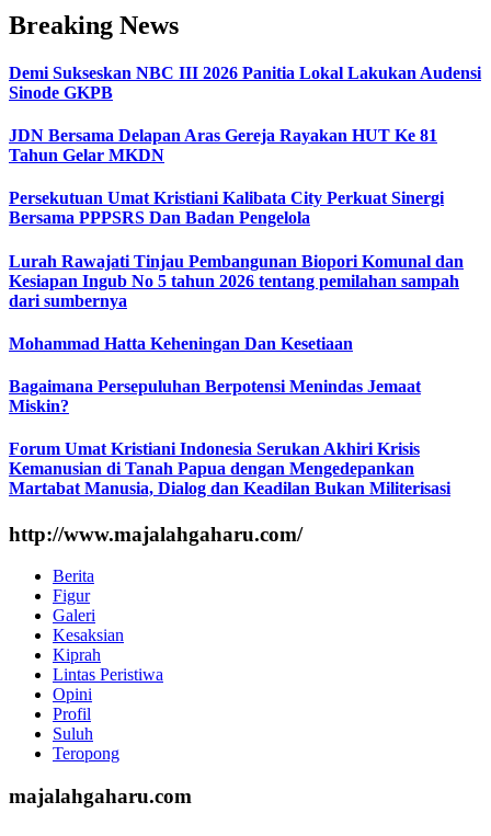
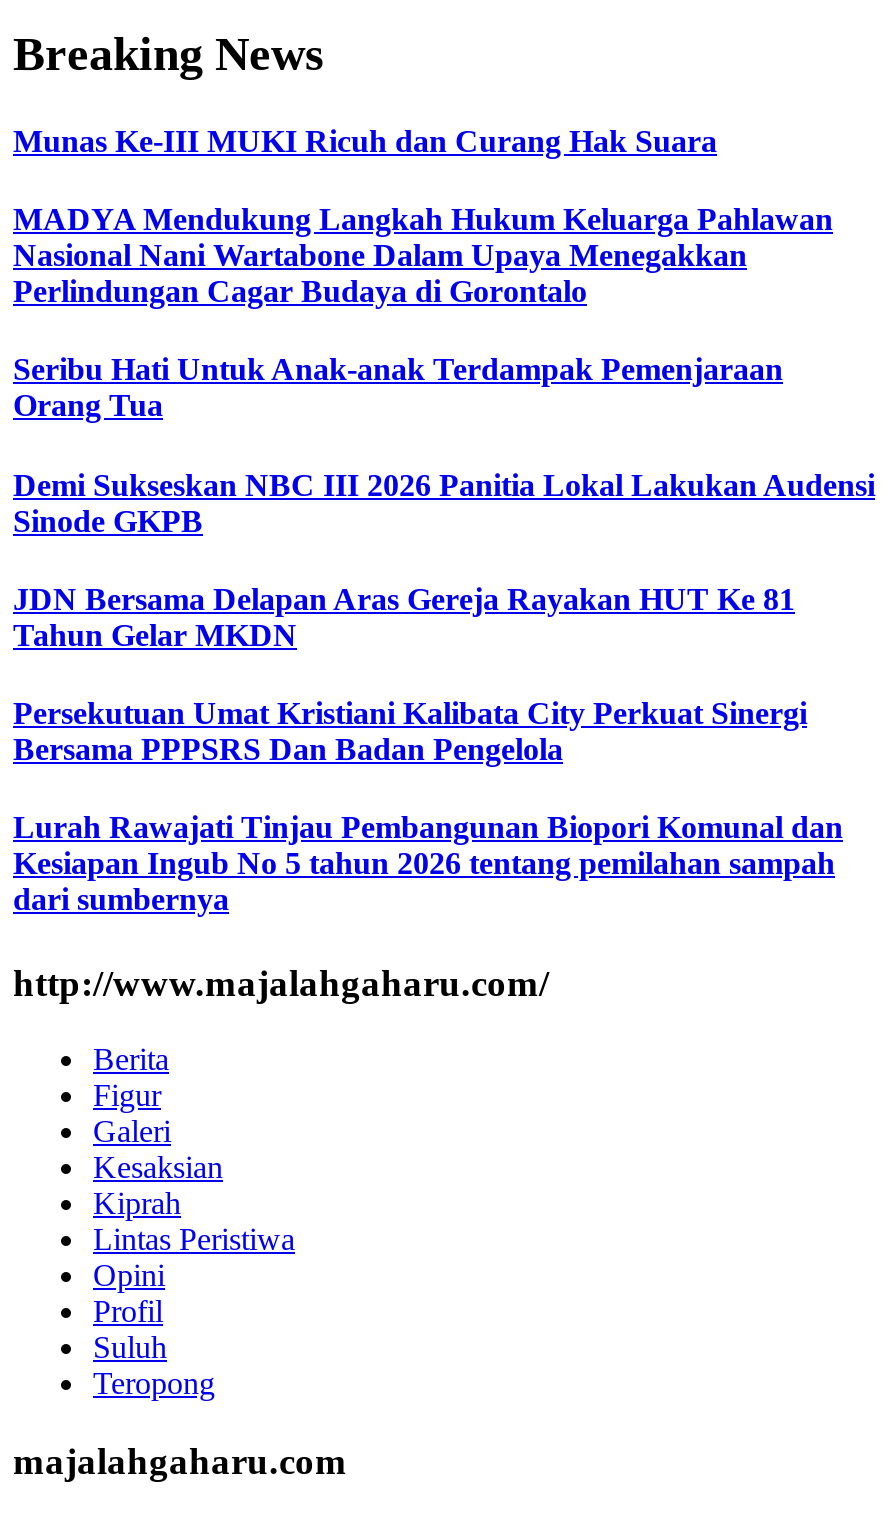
+ Munas Ke-III MUKI Ricuh dan Curang Hak Suara
+ MADYA Mendukung Langkah Hukum Keluarga Pahlawan
+ Nasional Nani Wartabone Dalam Upaya Menegakkan
+ Perlindungan Cagar Budaya di Gorontalo
+ Seribu Hati Untuk Anak-anak Terdampak Pemenjaraan
+ Orang Tua

moved down: Demi Sukseskan NBC III 2026 Panitia Lokal Lakukan Audensi | Sinode GKPB | JDN Bersama Delapan Aras Gereja Rayakan HUT Ke 81 | ... | Kesiapan Ingub No 5 tahun 2026 tentang pemilahan sampah | dari sumbernya

- Mohammad Hatta Keheningan Dan Kesetiaan
- Bagaimana Persepuluhan Berpotensi Menindas Jemaat
- Miskin?
- Forum Umat Kristiani Indonesia Serukan Akhiri Krisis
- Kemanusian di Tanah Papua dengan Mengedepankan
- Martabat Manusia, Dialog dan Keadilan Bukan Militerisasi
